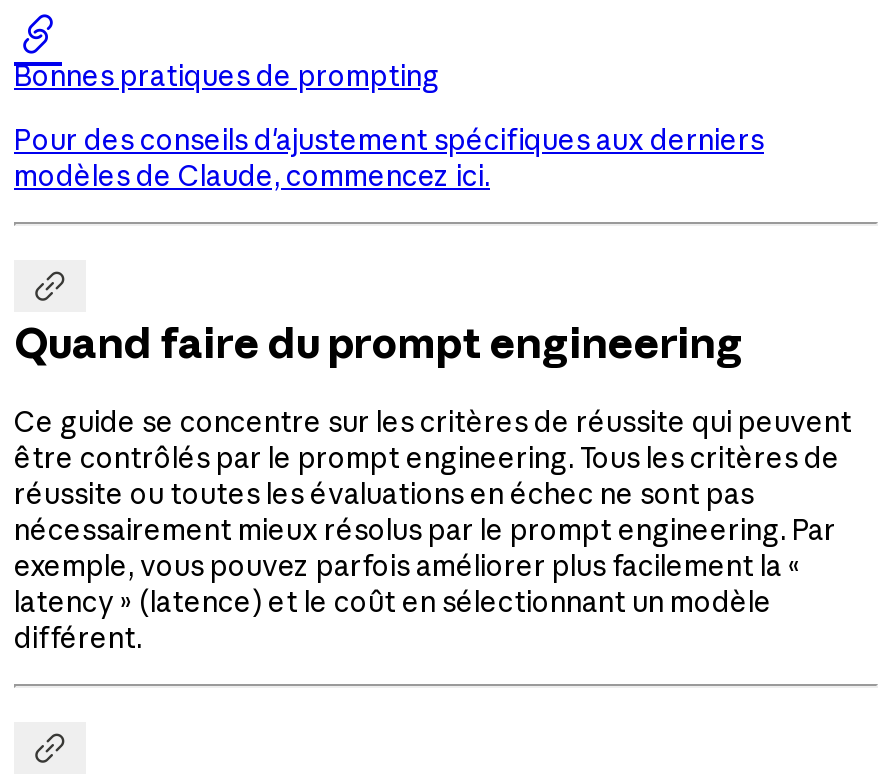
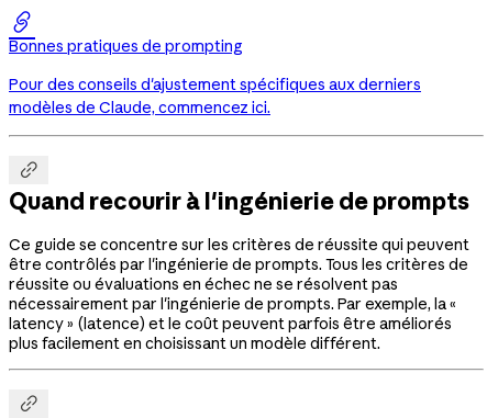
- Quand faire du prompt engineering
+ Quand recourir à l'ingénierie de prompts

- être contrôlés par le prompt engineering. Tous les critères de
- réussite ou toutes les évaluations en échec ne sont pas
- nécessairement mieux résolus par le prompt engineering. Par
- exemple, vous pouvez parfois améliorer plus facilement la «
- latency » (latence) et le coût en sélectionnant un modèle
- différent.
+ être contrôlés par l'ingénierie de prompts. Tous les critères de
+ réussite ou évaluations en échec ne se résolvent pas
+ nécessairement par l'ingénierie de prompts. Par exemple, la «
+ latency » (latence) et le coût peuvent parfois être améliorés
+ plus facilement en choisissant un modèle différent.
